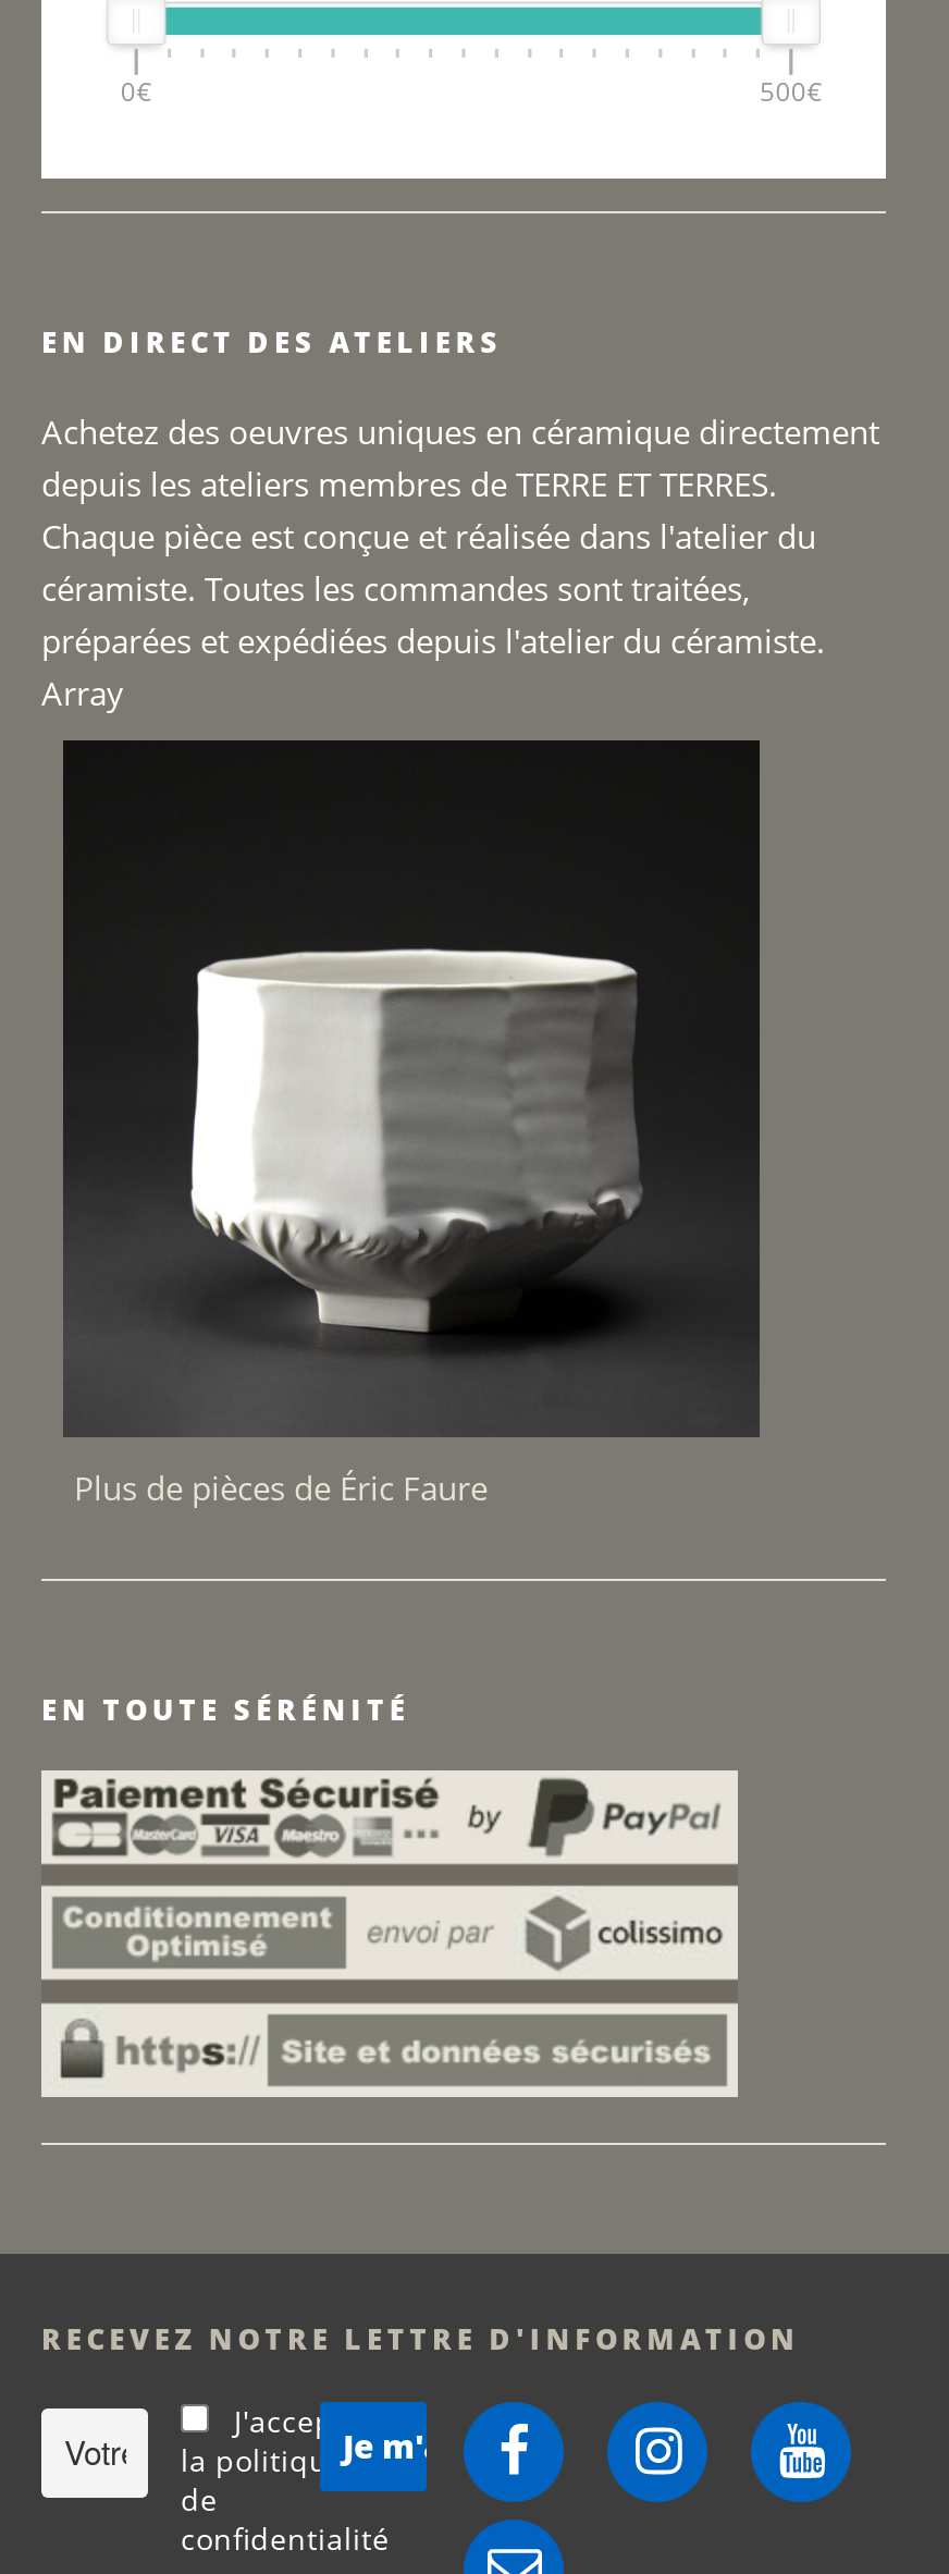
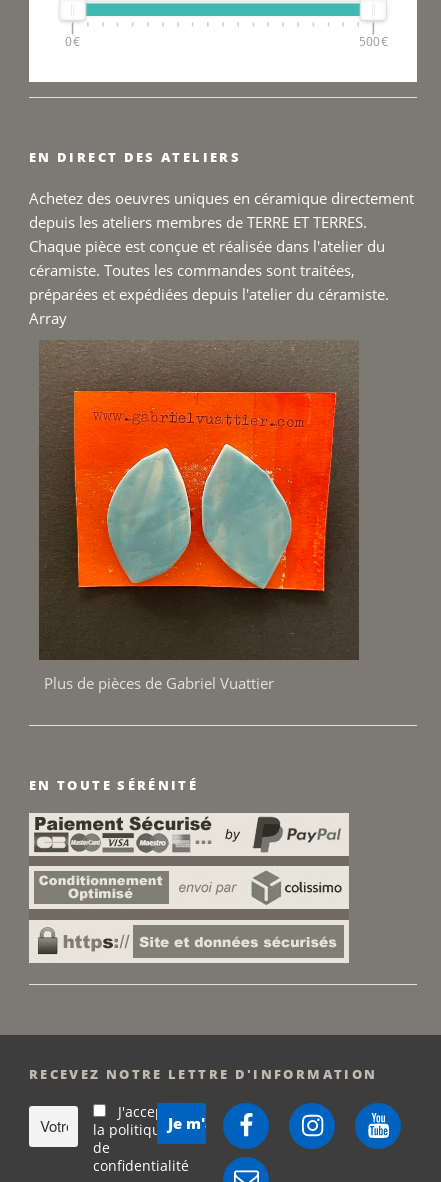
- [image]
- Plus de pièces de Éric Faure
+ [image]
+ Plus de pièces de Gabriel Vuattier
